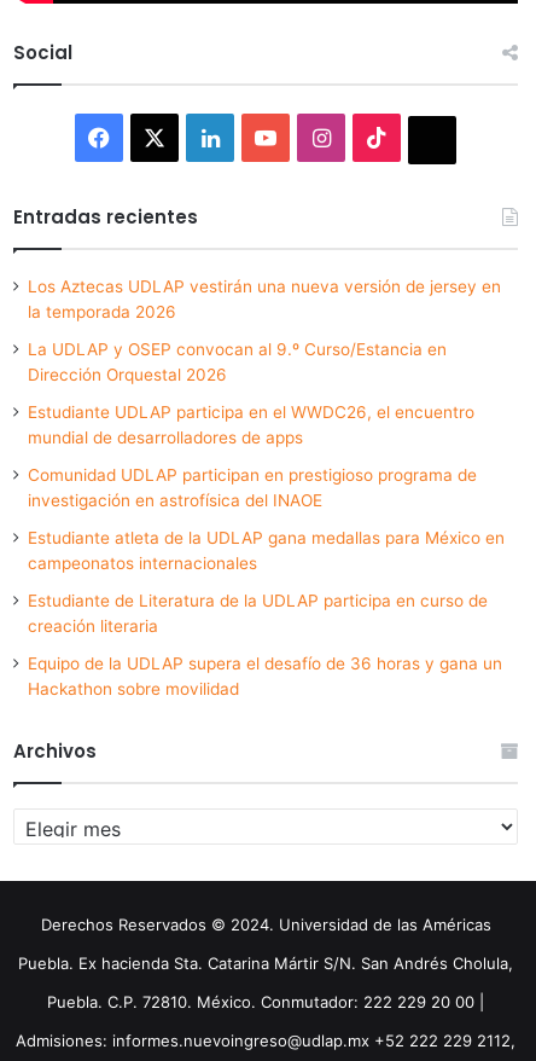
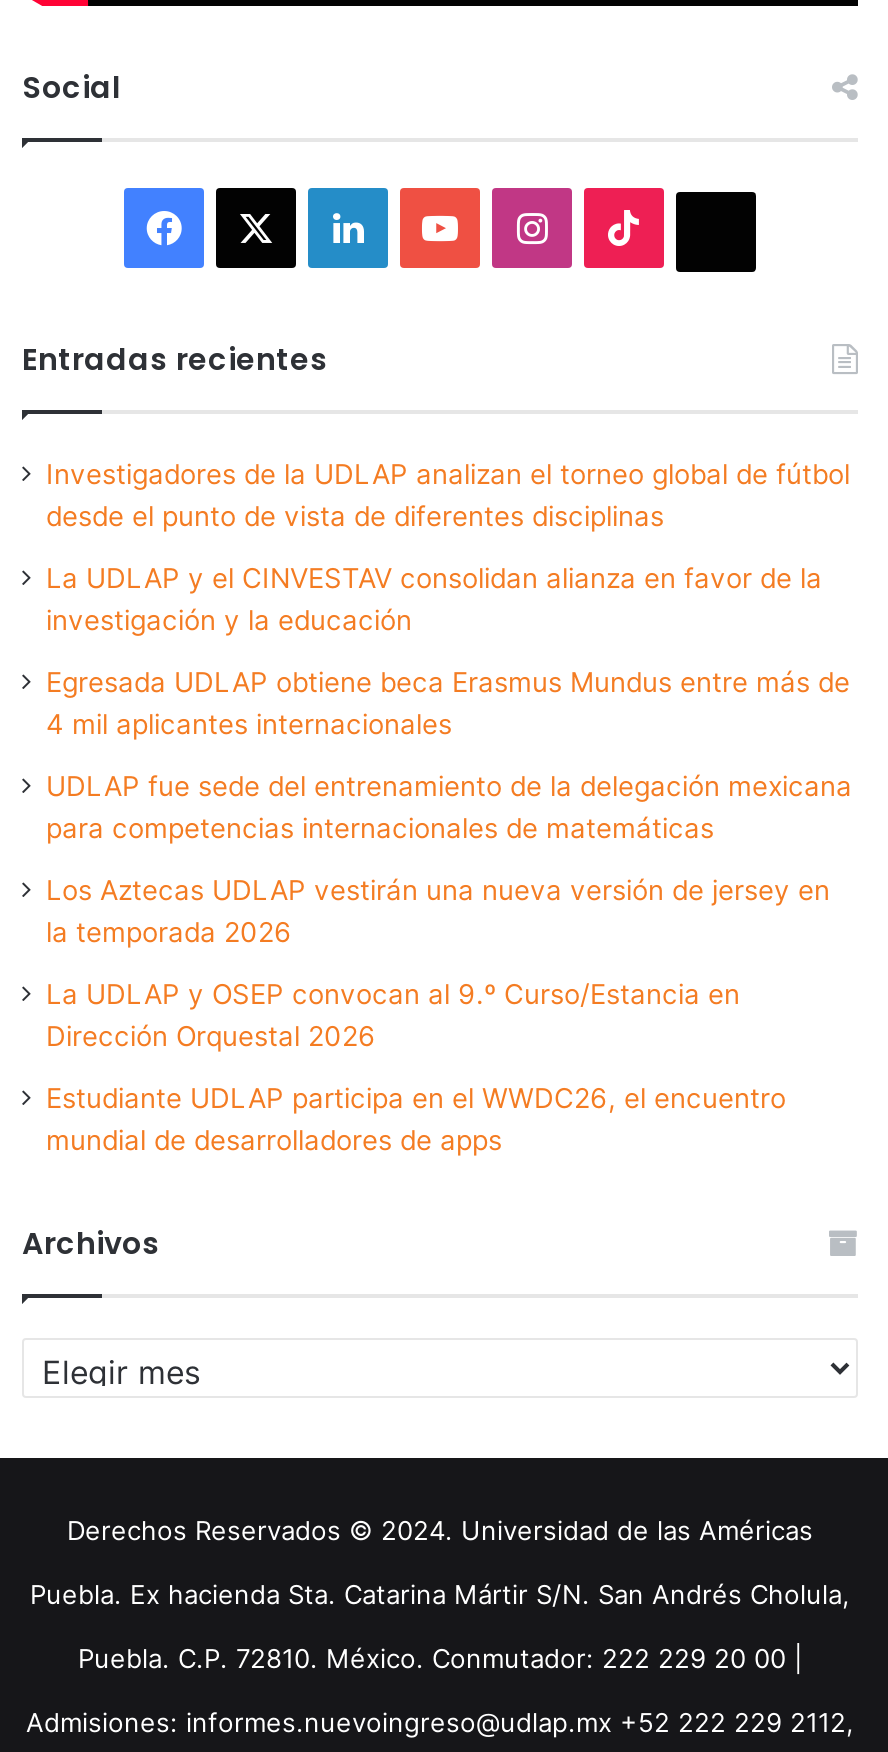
+ Investigadores de la UDLAP analizan el torneo global de fútbol
+ desde el punto de vista de diferentes disciplinas
+ La UDLAP y el CINVESTAV consolidan alianza en favor de la
+ investigación y la educación
+ Egresada UDLAP obtiene beca Erasmus Mundus entre más de
+ 4 mil aplicantes internacionales
+ UDLAP fue sede del entrenamiento de la delegación mexicana
+ para competencias internacionales de matemáticas

moved down: Los Aztecas UDLAP vestirán una nueva versión de jersey en | la temporada 2026 | La UDLAP y OSEP convocan al 9.º Curso/Estancia en | Dirección Orquestal 2026 | Estudiante UDLAP participa en el WWDC26, el encuentro | mundial de desarrolladores de apps

- Comunidad UDLAP participan en prestigioso programa de
- investigación en astrofísica del INAOE
- Estudiante atleta de la UDLAP gana medallas para México en
- campeonatos internacionales
- Estudiante de Literatura de la UDLAP participa en curso de
- creación literaria
- Equipo de la UDLAP supera el desafío de 36 horas y gana un
- Hackathon sobre movilidad
